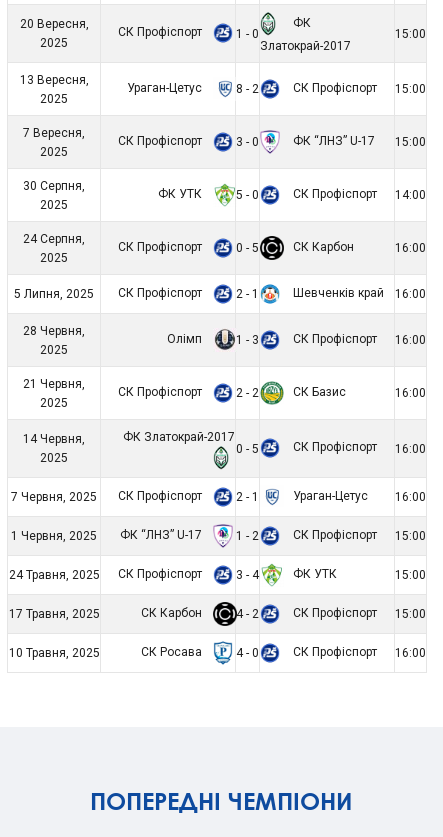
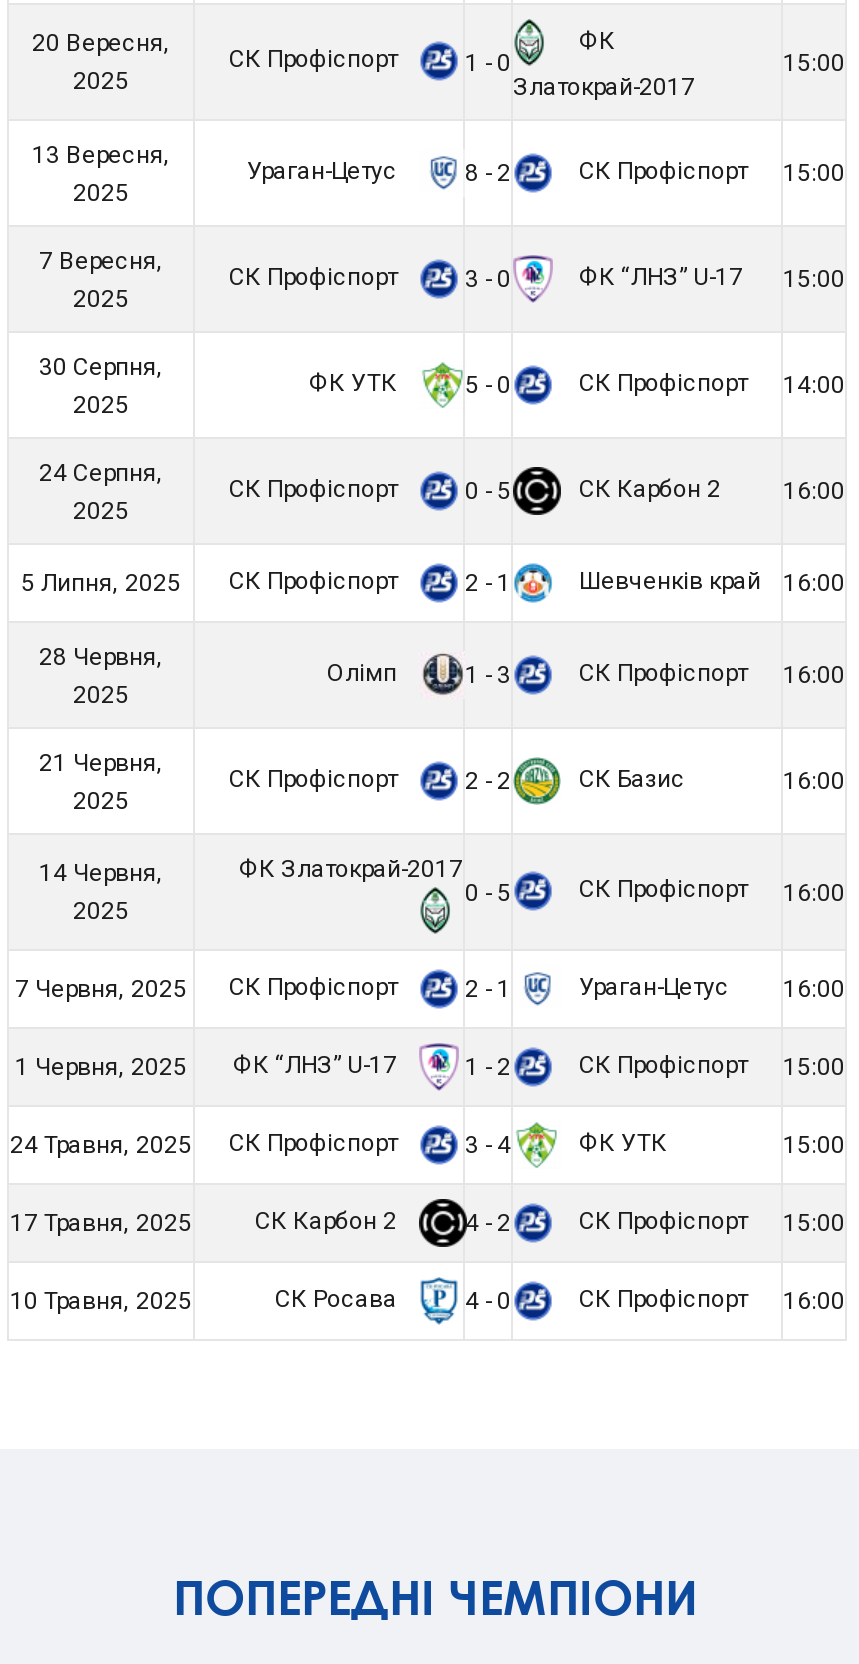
- СК Карбон
+ СК Карбон 2

- СК Карбон
+ СК Карбон 2
